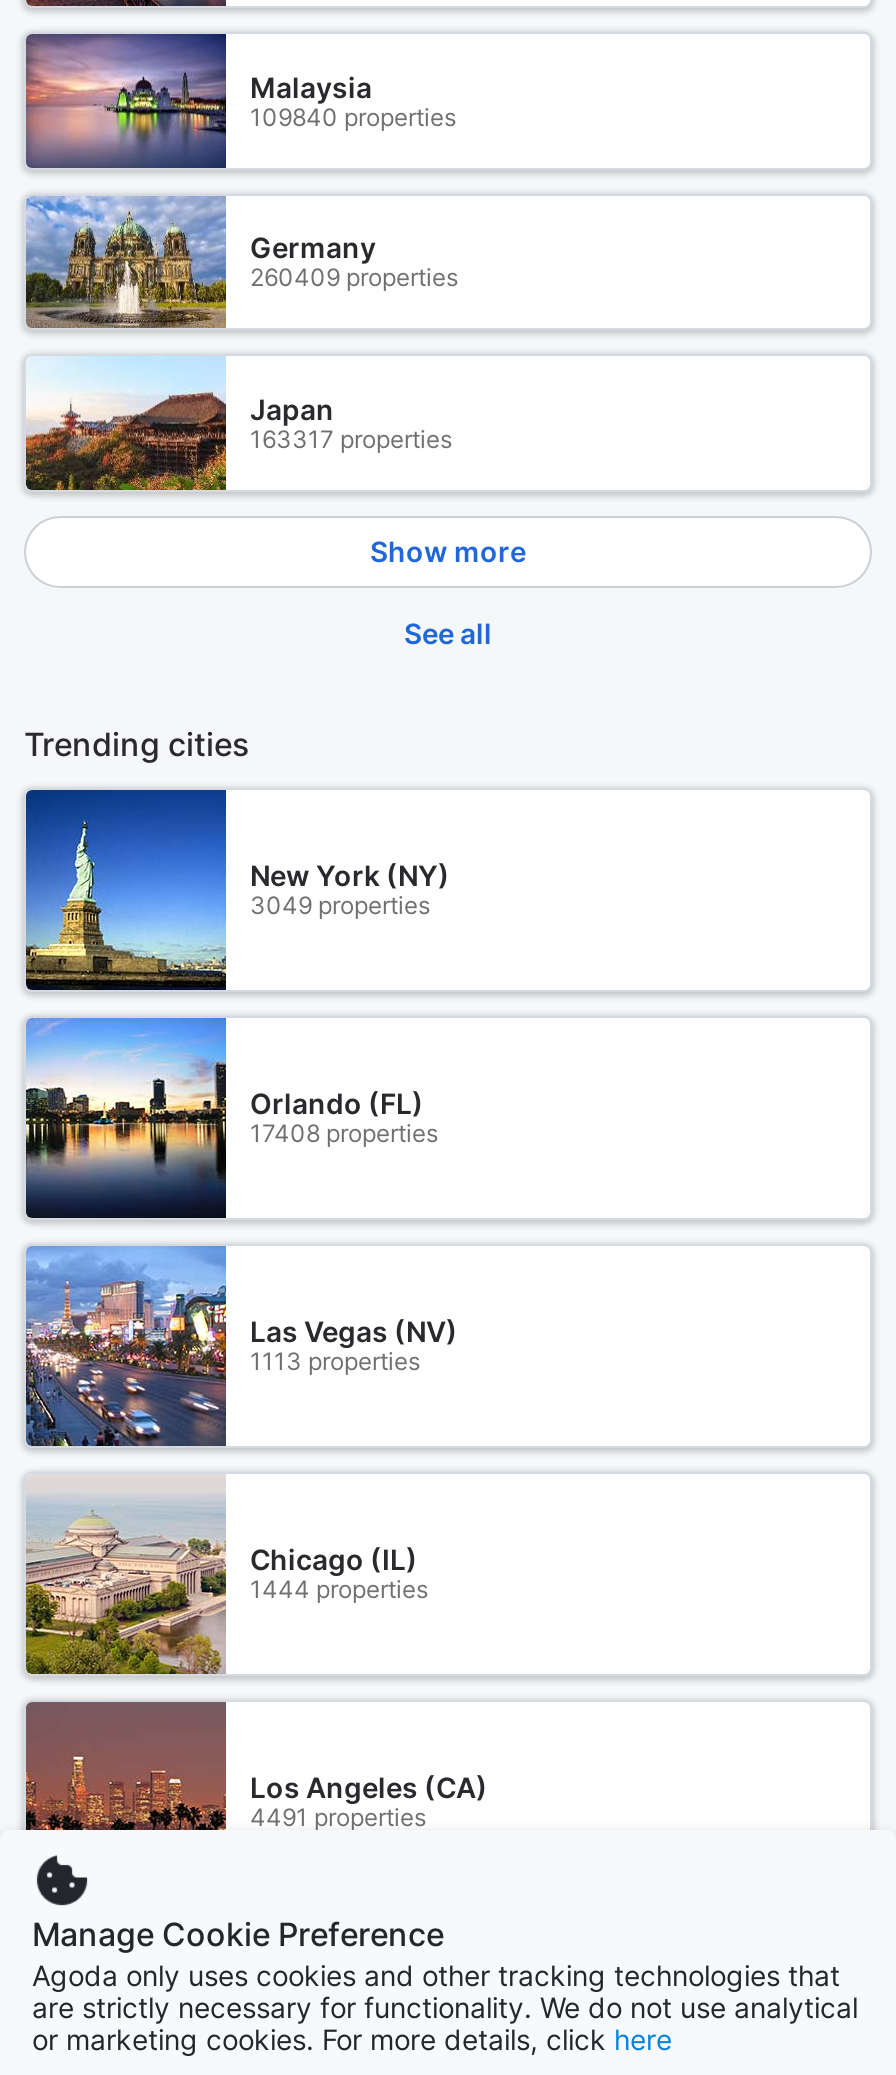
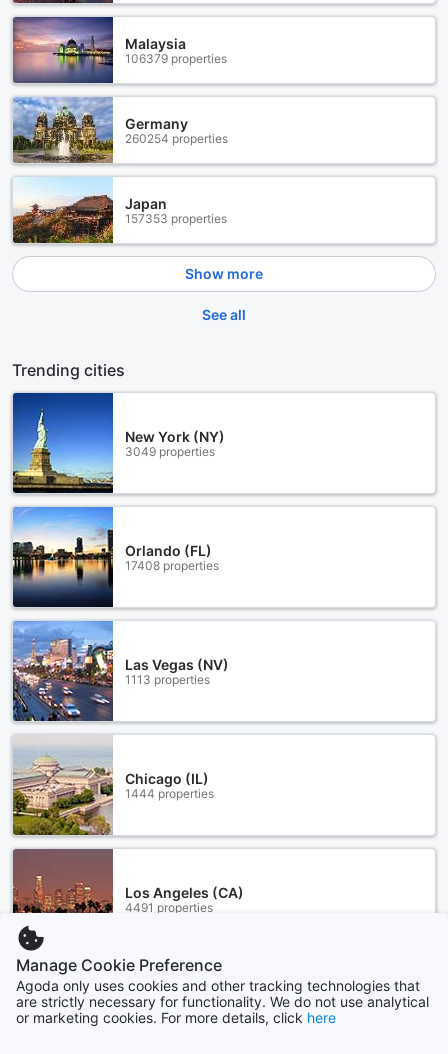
- 109840 properties
+ 106379 properties

- 260409 properties
+ 260254 properties

- 163317 properties
+ 157353 properties
